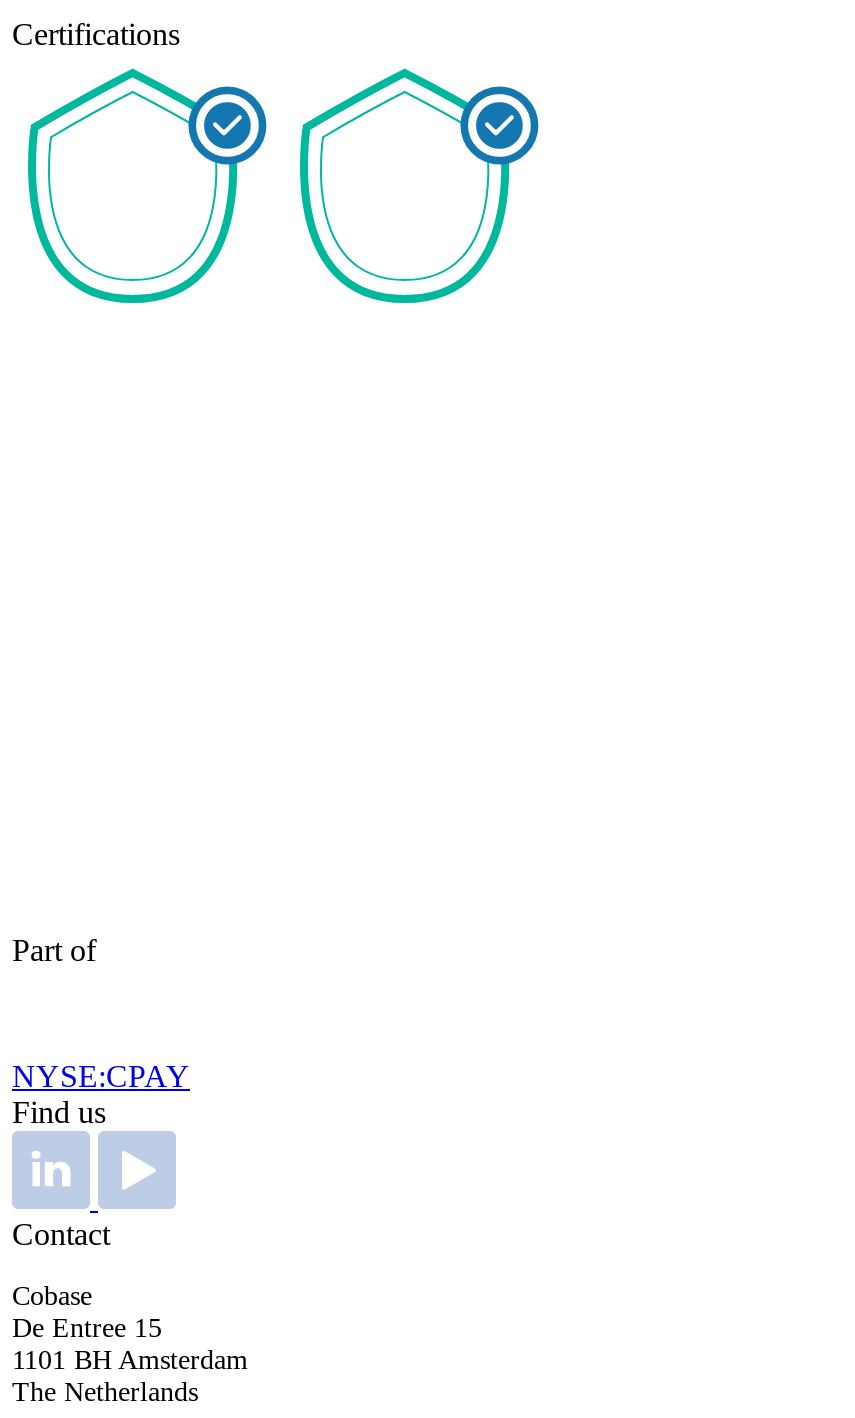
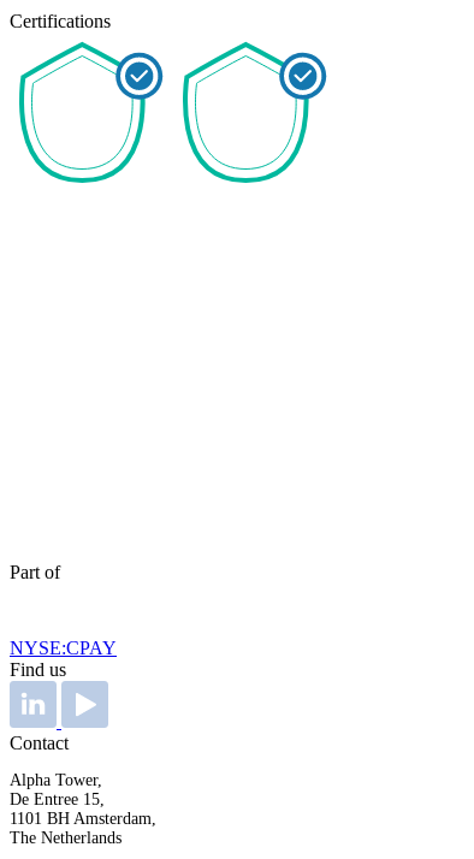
- Cobase
- De Entree 15
- 1101 BH Amsterdam
+ Alpha Tower,
+ De Entree 15,
+ 1101 BH Amsterdam,
